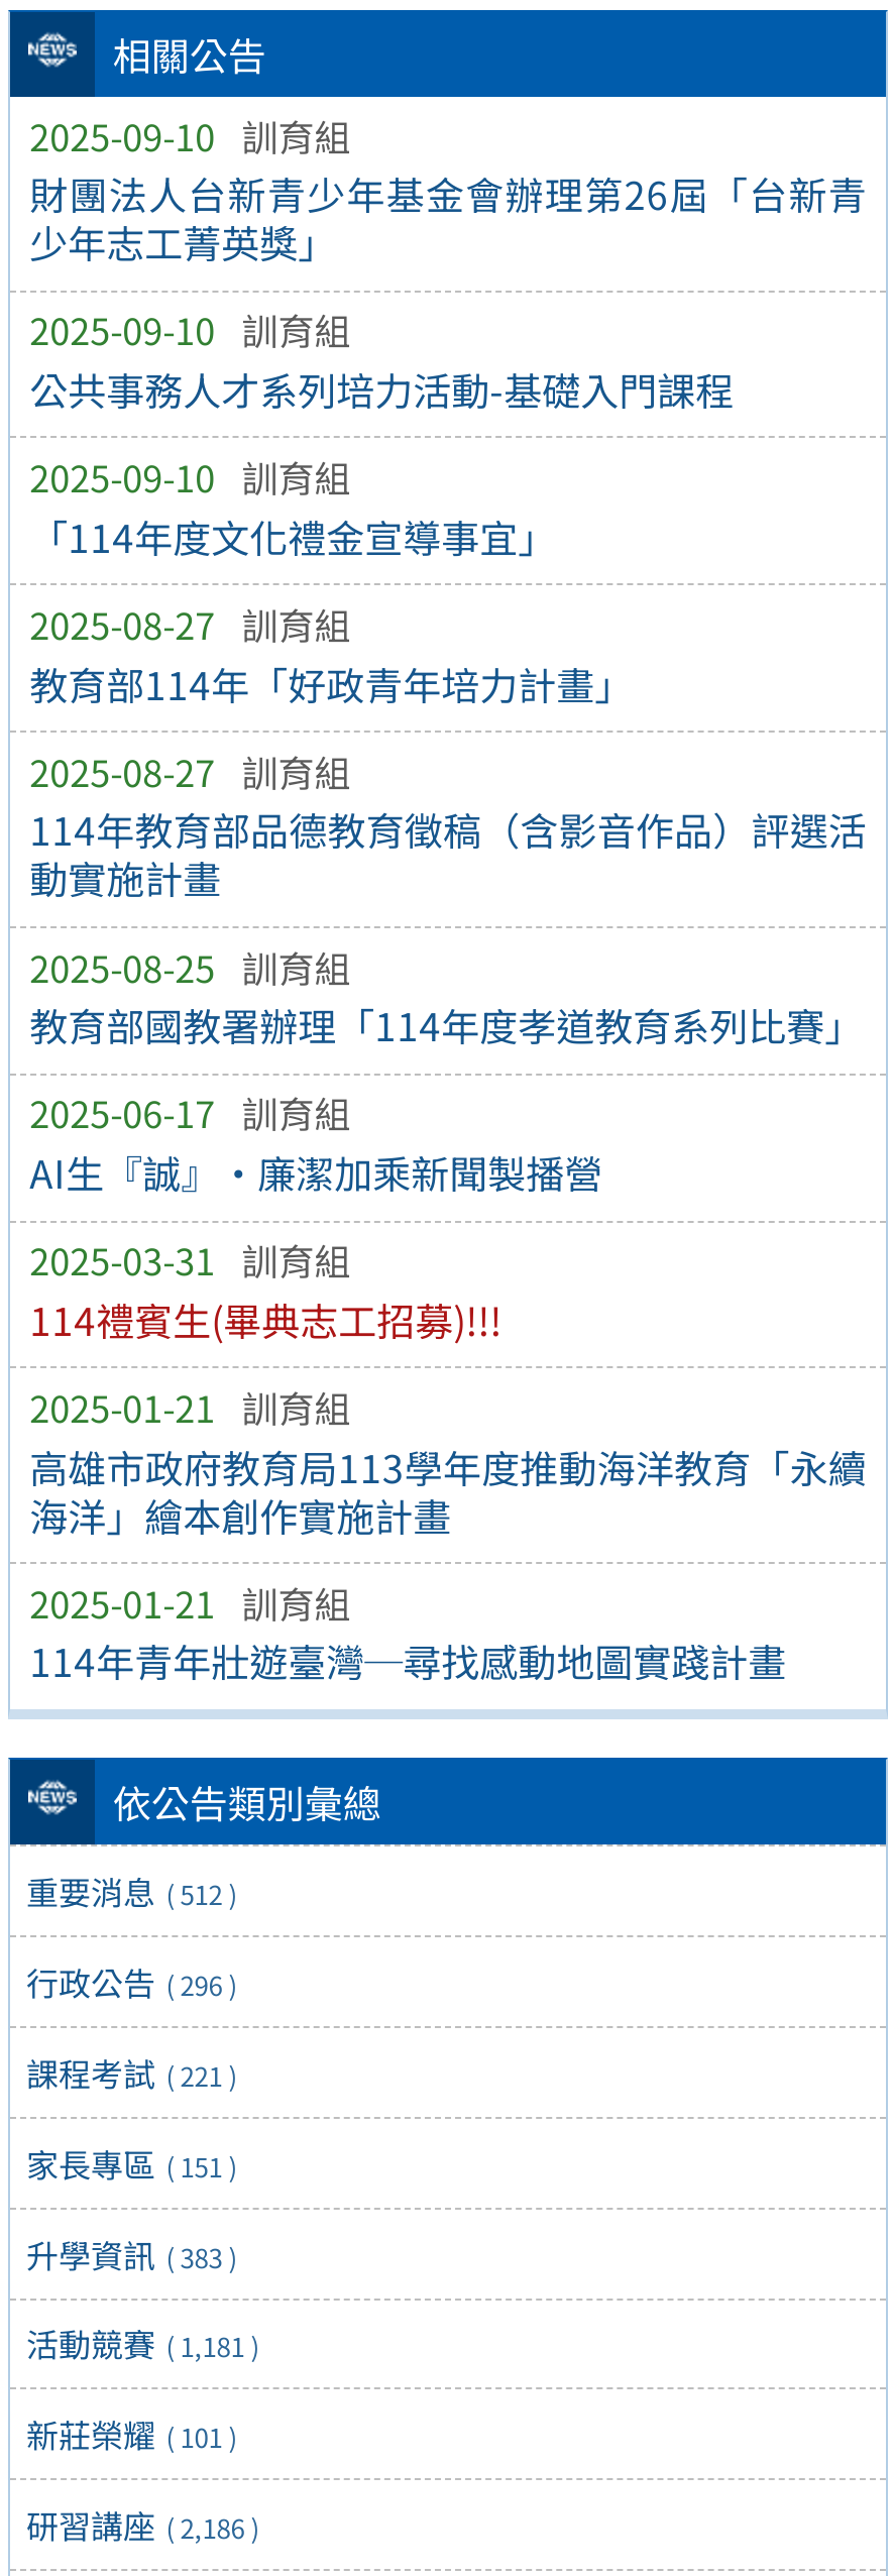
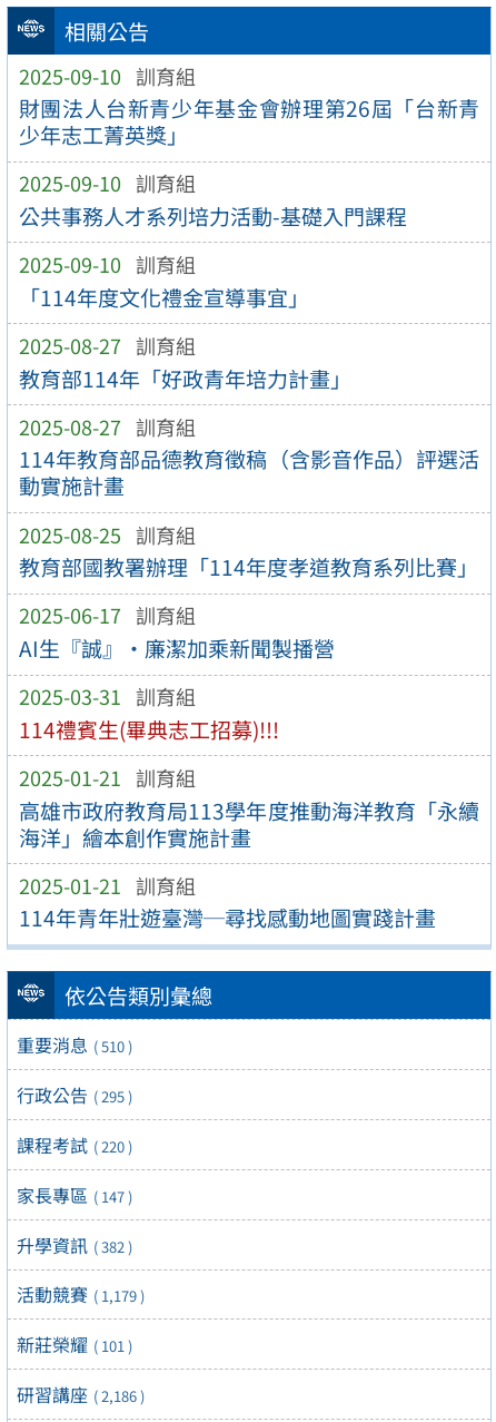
- 重要消息 ( 512 )
+ 重要消息 ( 510 )

- 行政公告 ( 296 )
+ 行政公告 ( 295 )

- 課程考試 ( 221 )
+ 課程考試 ( 220 )

- 家長專區 ( 151 )
+ 家長專區 ( 147 )

- 升學資訊 ( 383 )
+ 升學資訊 ( 382 )

- 活動競賽 ( 1,181 )
+ 活動競賽 ( 1,179 )
